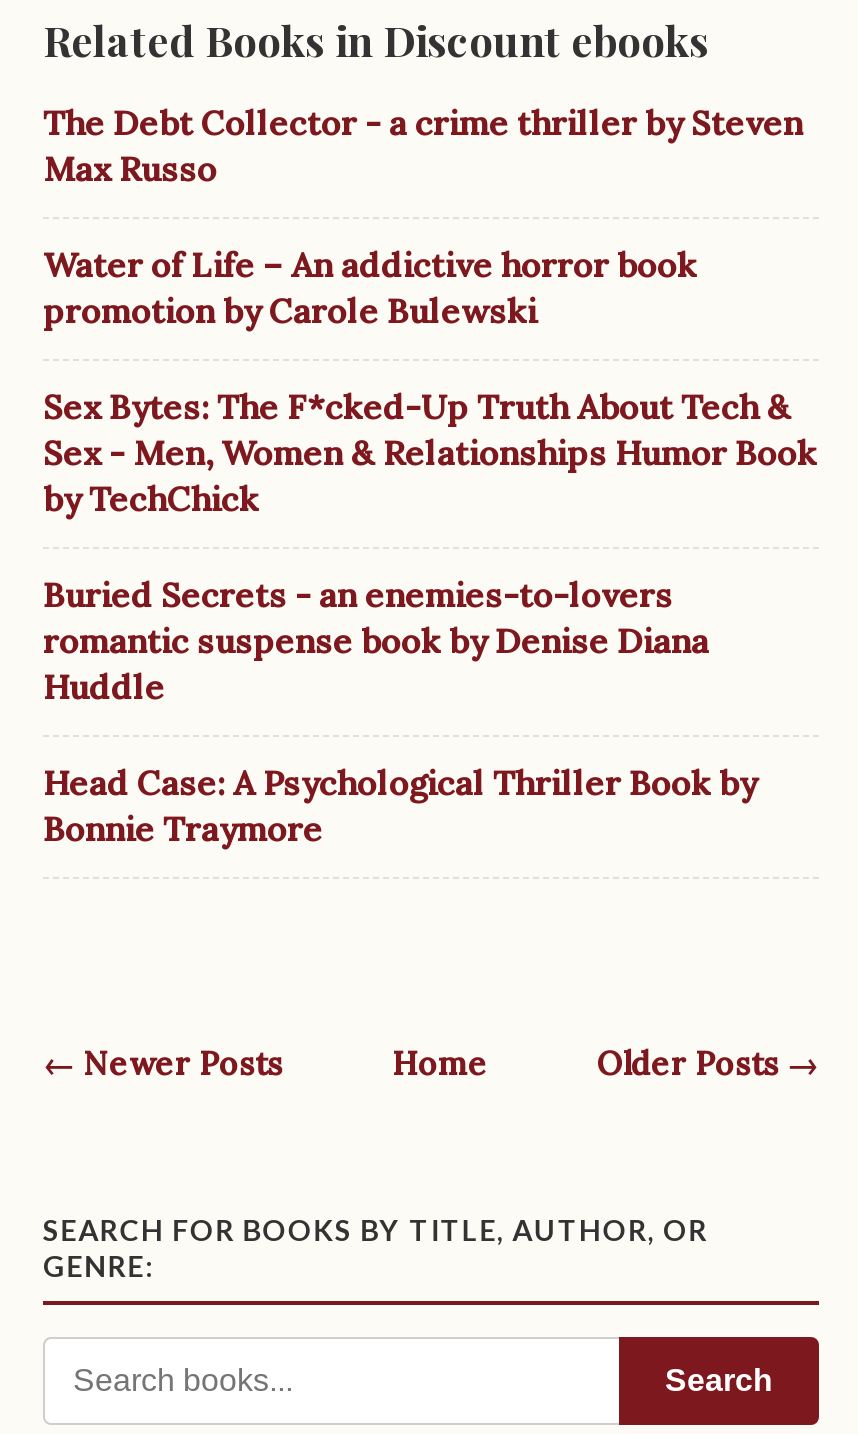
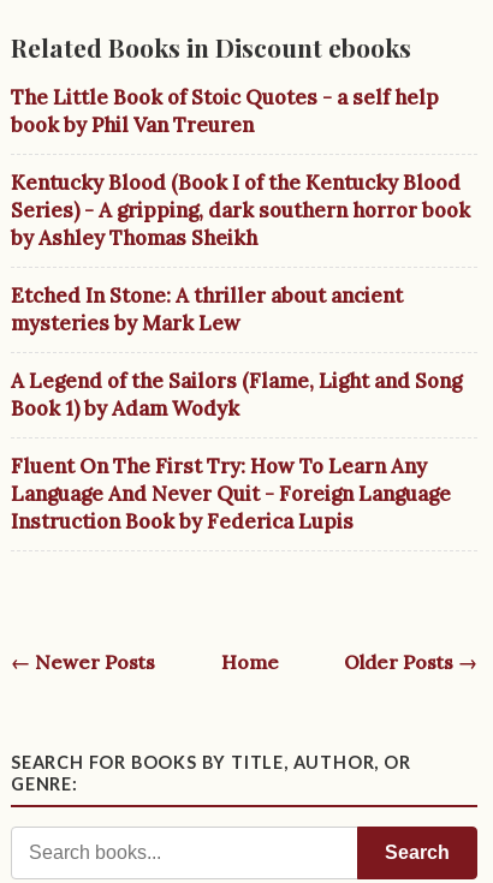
- The Debt Collector - a crime thriller by Steven
- Max Russo
+ The Little Book of Stoic Quotes - a self help
+ book by Phil Van Treuren

- Water of Life – An addictive horror book
- promotion by Carole Bulewski
+ Kentucky Blood (Book I of the Kentucky Blood
+ Series) - A gripping, dark southern horror book
+ by Ashley Thomas Sheikh

- Sex Bytes: The F*cked-Up Truth About Tech &
- Sex - Men, Women & Relationships Humor Book
- by TechChick
+ Etched In Stone: A thriller about ancient
+ mysteries by Mark Lew

- Buried Secrets - an enemies-to-lovers
- romantic suspense book by Denise Diana
- Huddle
+ A Legend of the Sailors (Flame, Light and Song
+ Book 1) by Adam Wodyk

- Head Case: A Psychological Thriller Book by
- Bonnie Traymore
+ Fluent On The First Try: How To Learn Any
+ Language And Never Quit - Foreign Language
+ Instruction Book by Federica Lupis
